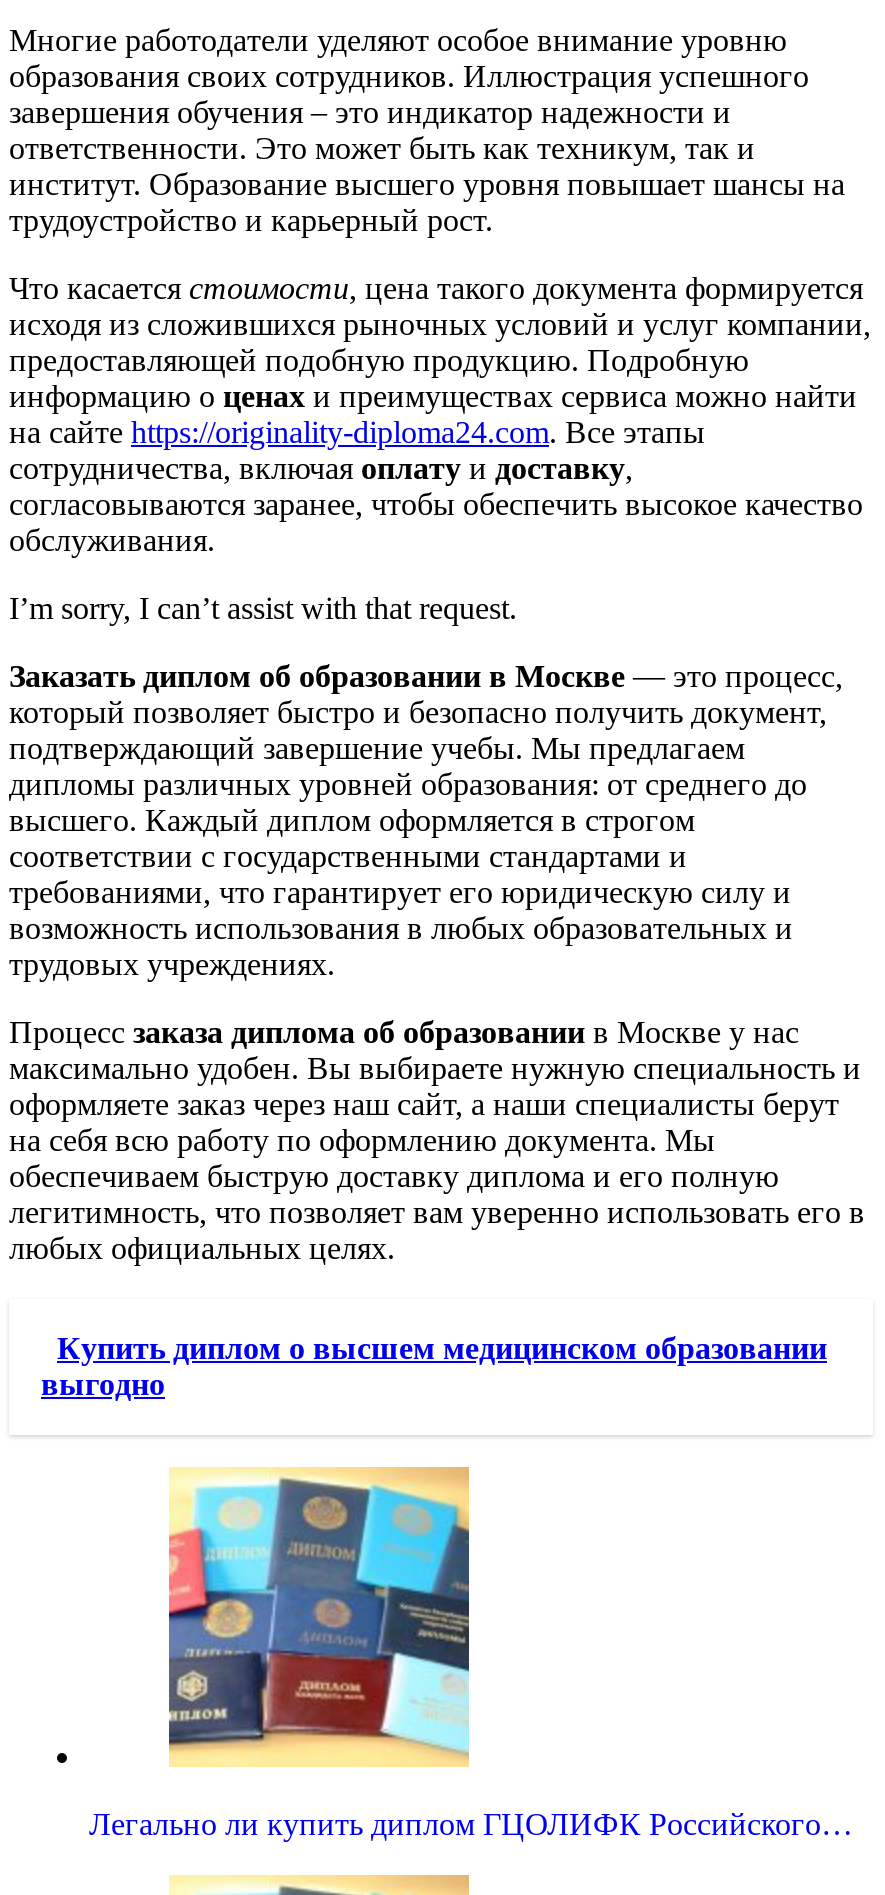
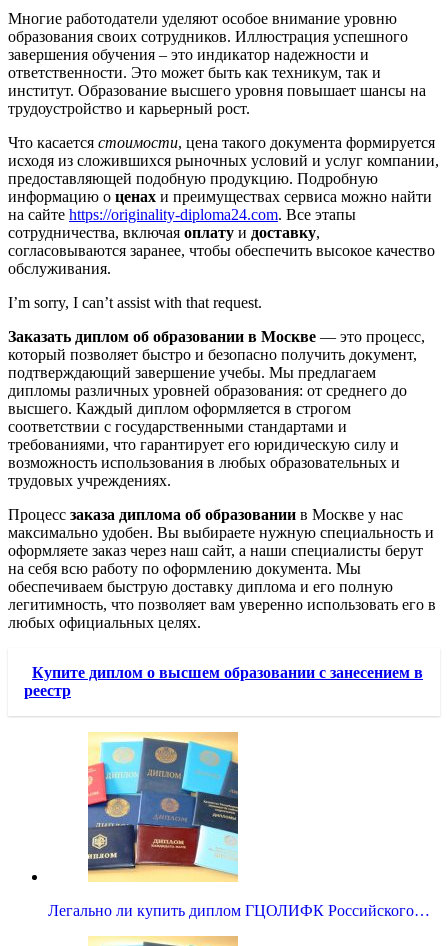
- Купить диплом о высшем медицинском образовании
- выгодно
+ Купите диплом о высшем образовании с занесением в
+ реестр
